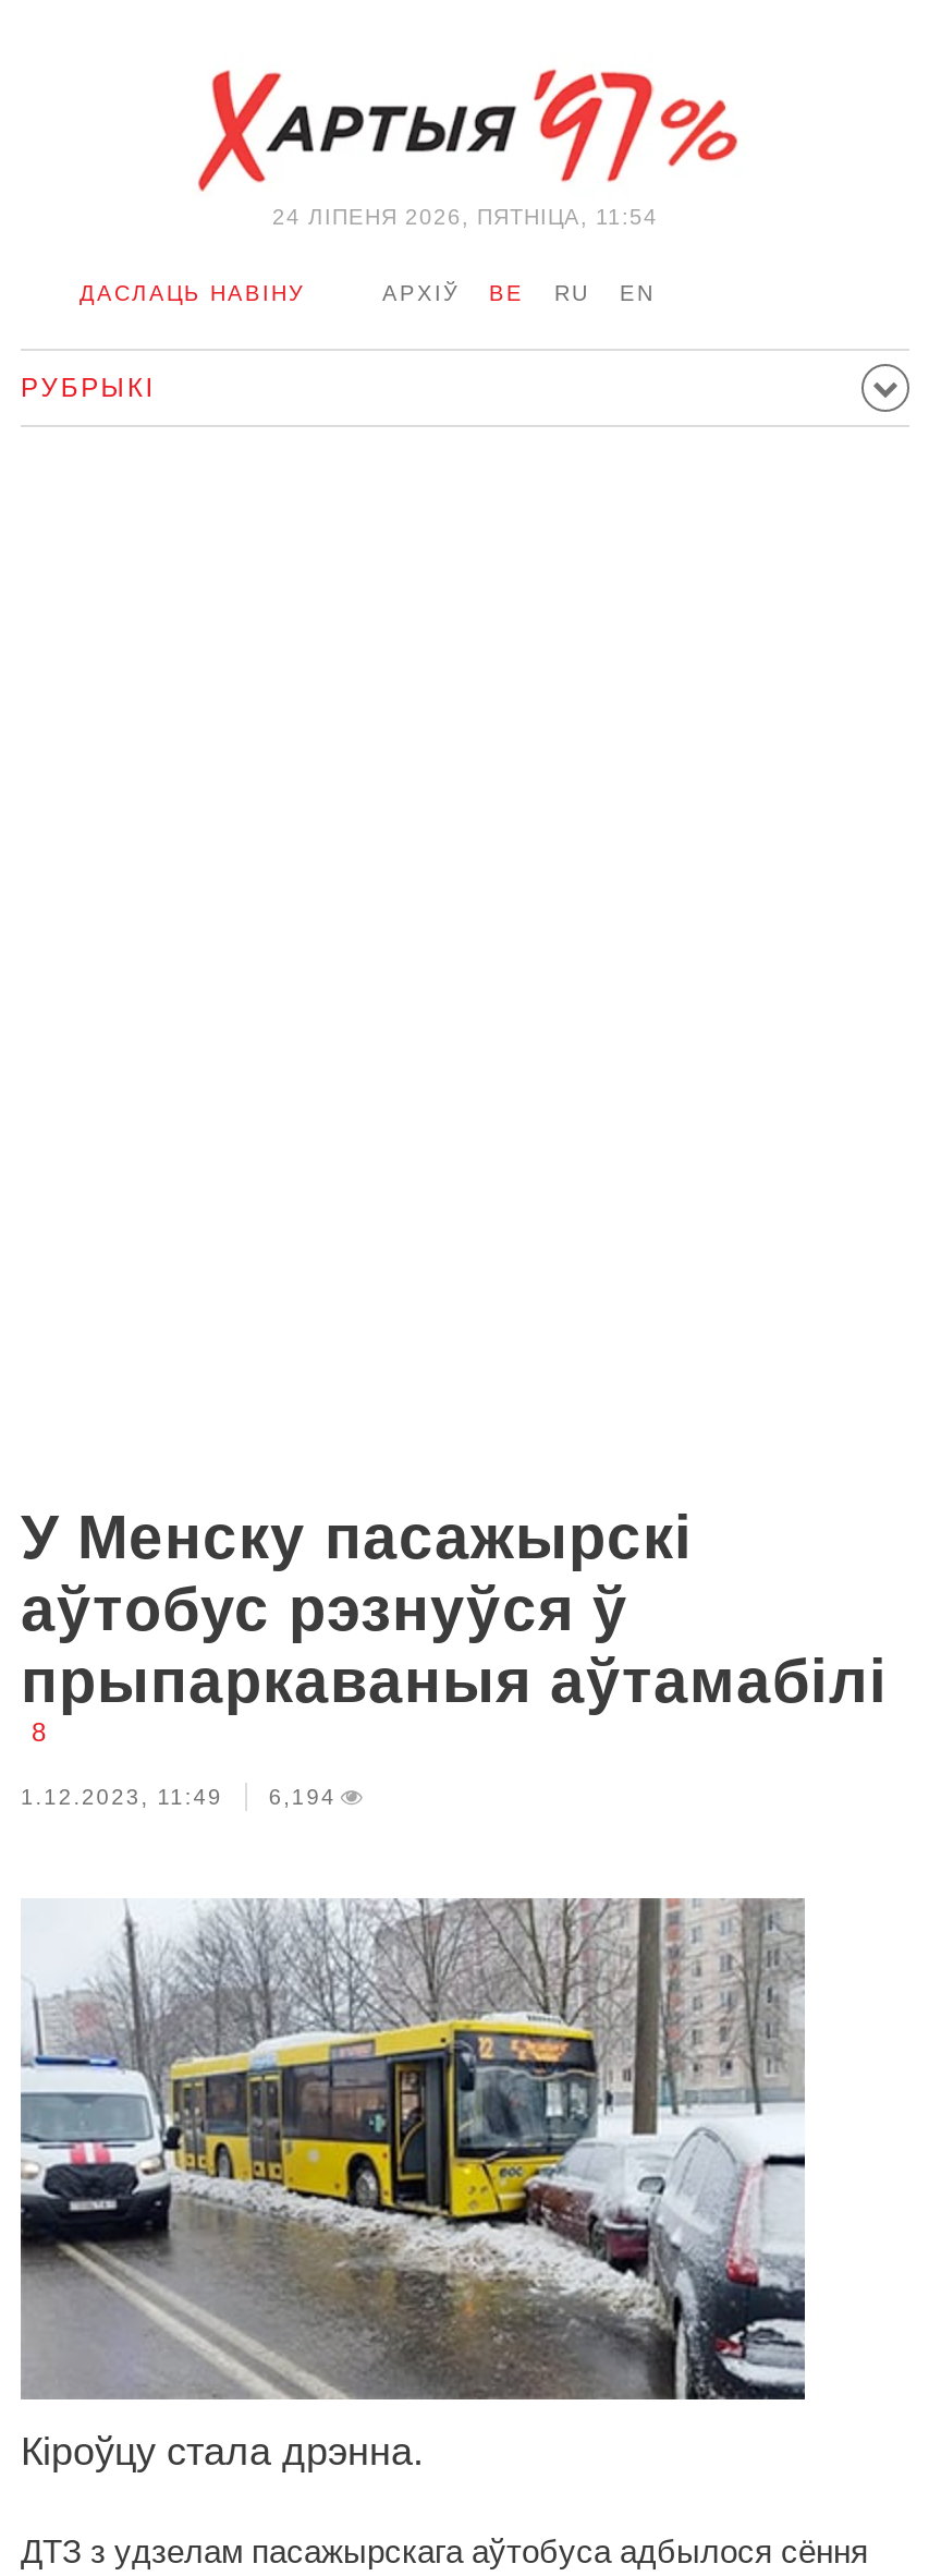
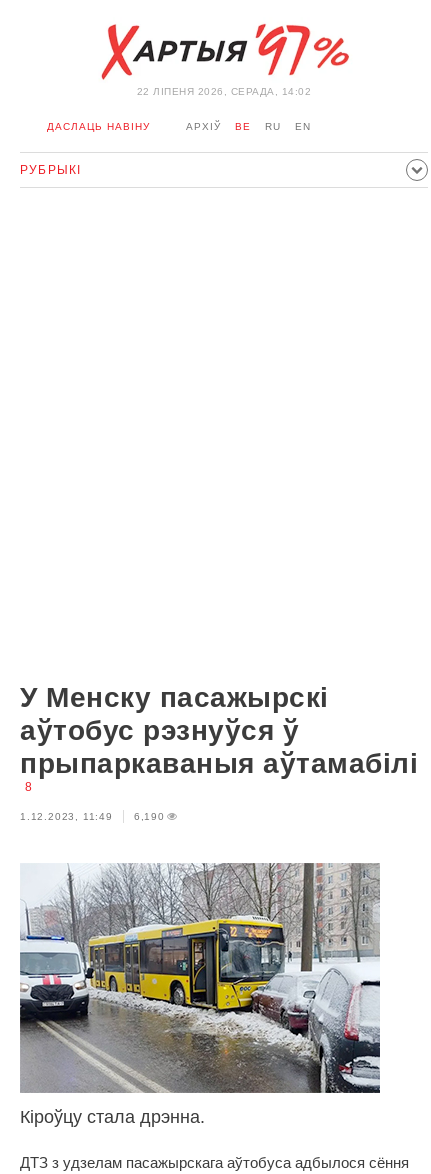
- 24 ЛIПЕНЯ 2026, ПЯТНІЦА, 11:54
+ 22 ЛIПЕНЯ 2026, СЕРАДА, 14:02

- 1.12.2023, 11:49 6,194
+ 1.12.2023, 11:49 6,190
